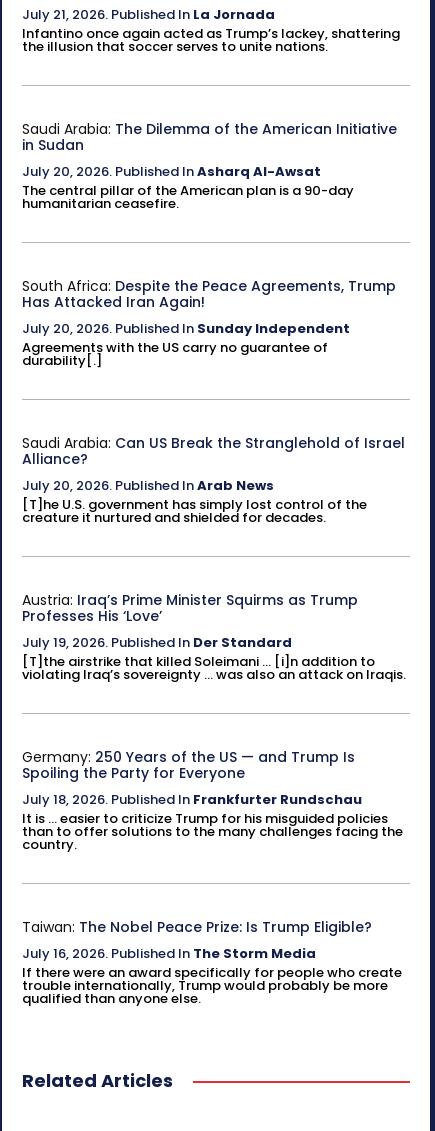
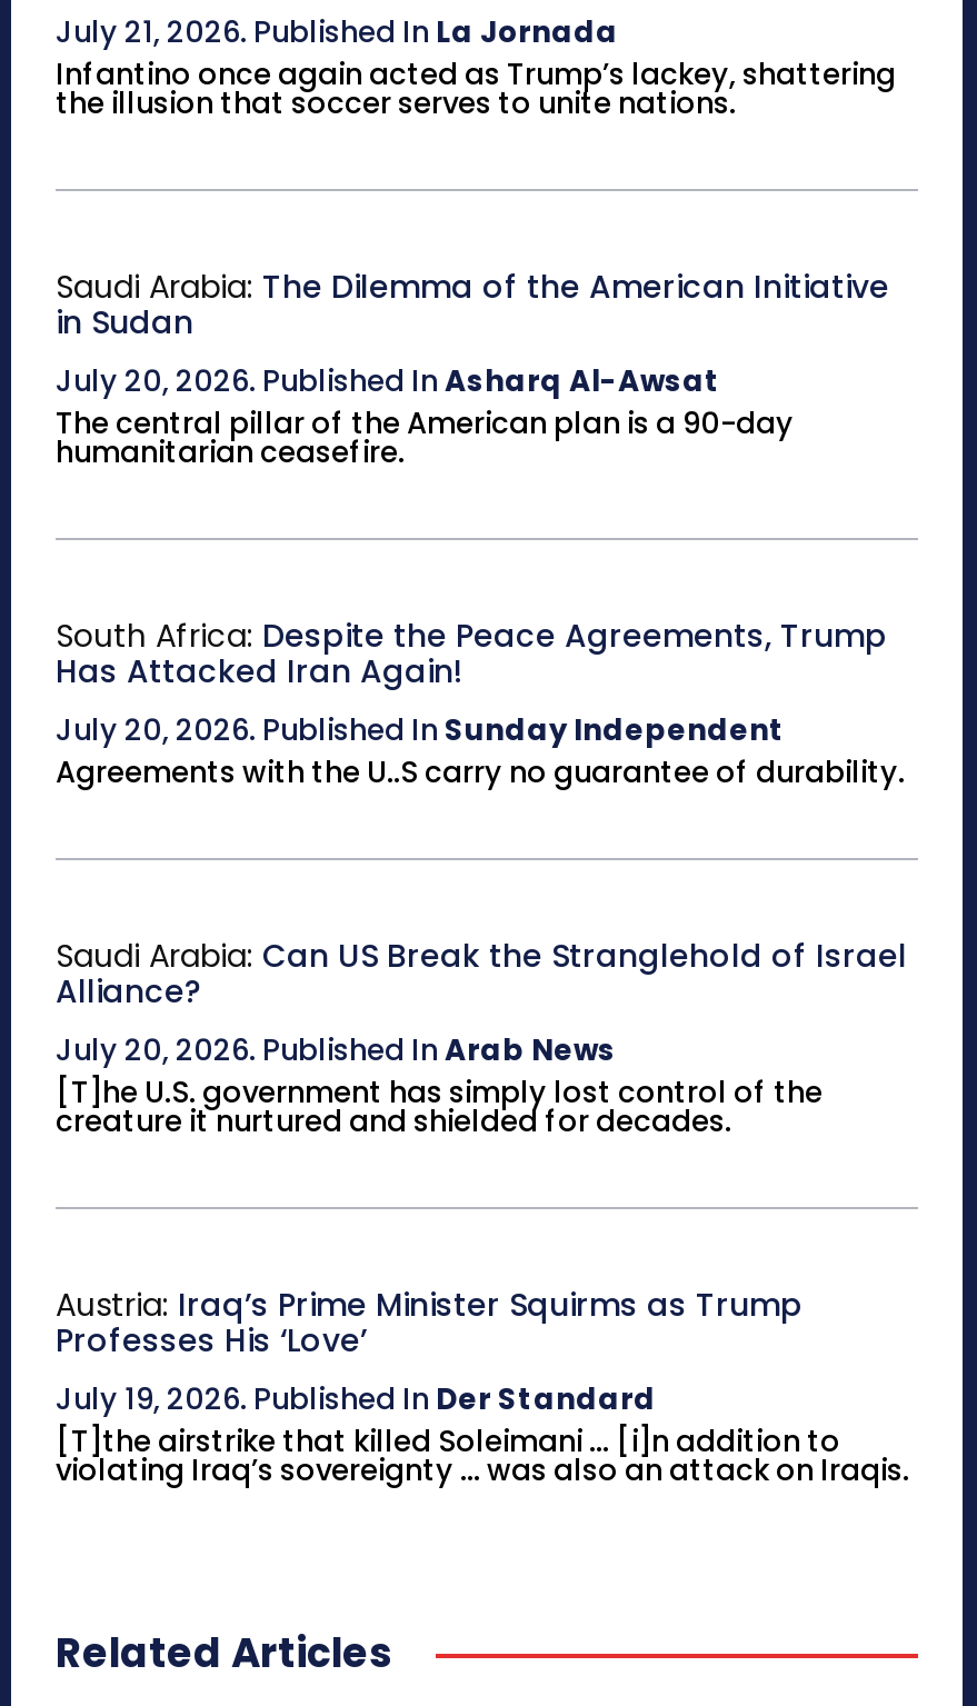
- Agreements with the US carry no guarantee of
- durability[.]
+ Agreements with the U..S carry no guarantee of durability.

- Germany: 250 Years of the US — and Trump Is
- Spoiling the Party for Everyone
- July 18, 2026. Published In Frankfurter Rundschau
- It is ... easier to criticize Trump for his misguided policies
- than to offer solutions to the many challenges facing the
- country.

- Taiwan: The Nobel Peace Prize: Is Trump Eligible?
- July 16, 2026. Published In The Storm Media
- If there were an award specifically for people who create
- trouble internationally, Trump would probably be more
- qualified than anyone else.
